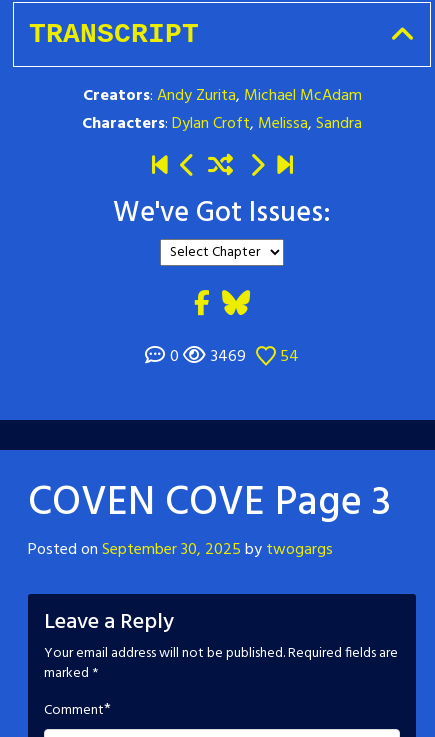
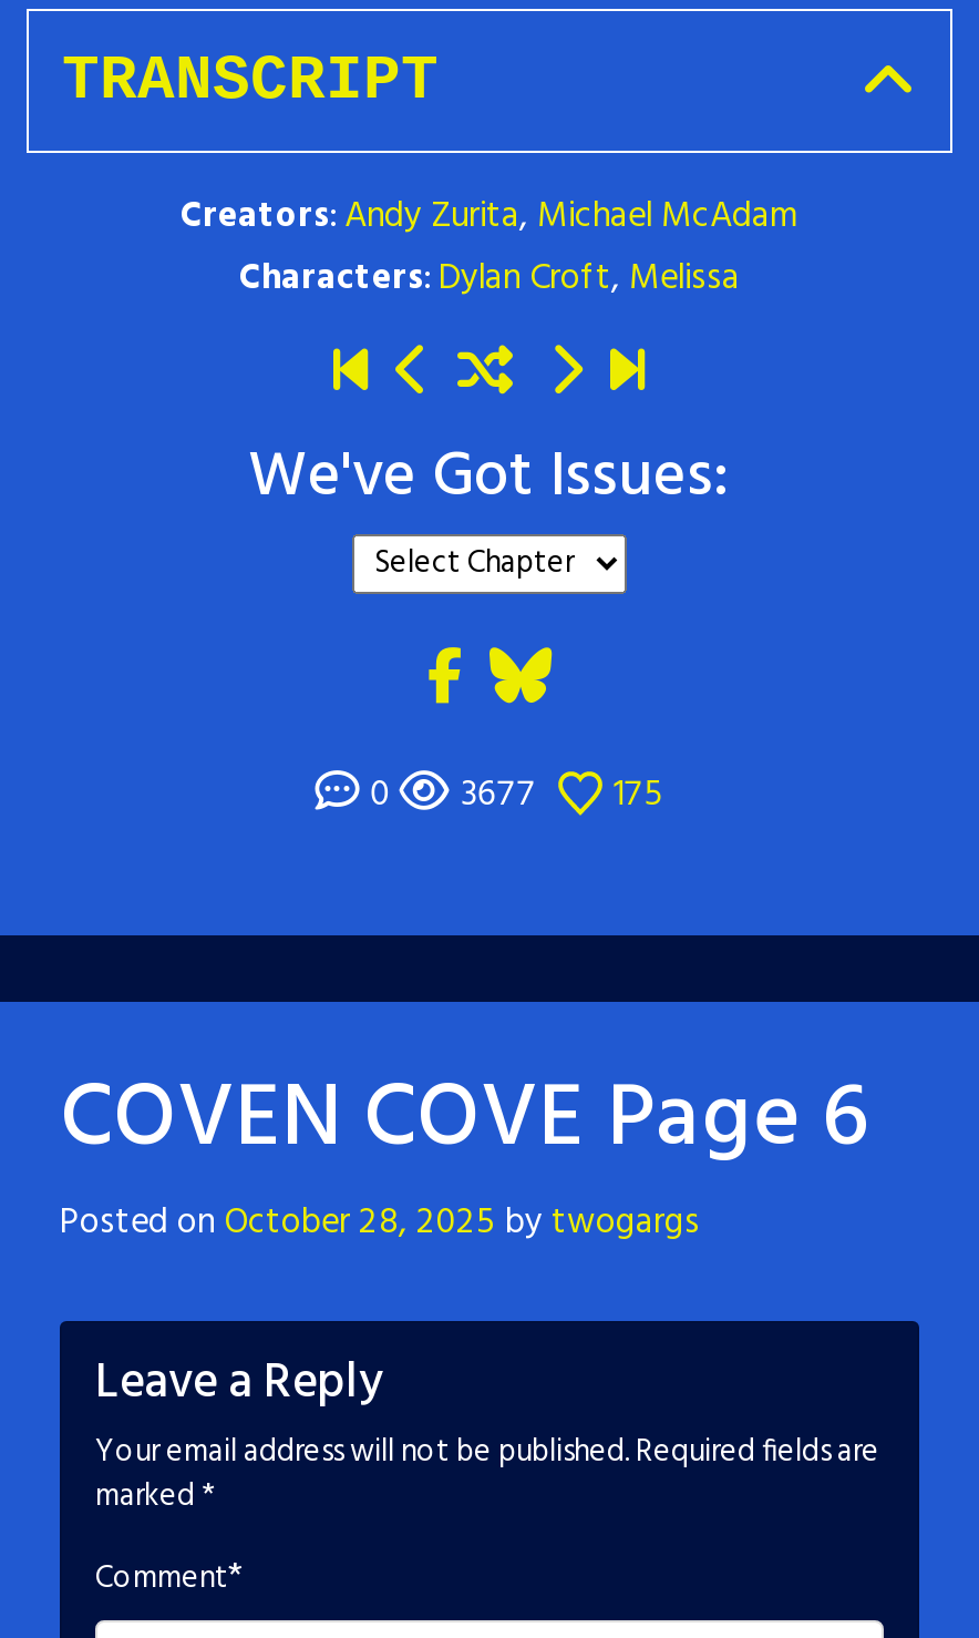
- Characters: Dylan Croft, Melissa, Sandra
+ Characters: Dylan Croft, Melissa

- 3469
+ 3677

- 54
+ 175

- COVEN COVE Page 3
+ COVEN COVE Page 6

- Posted on September 30, 2025 by twogargs
+ Posted on October 28, 2025 by twogargs
